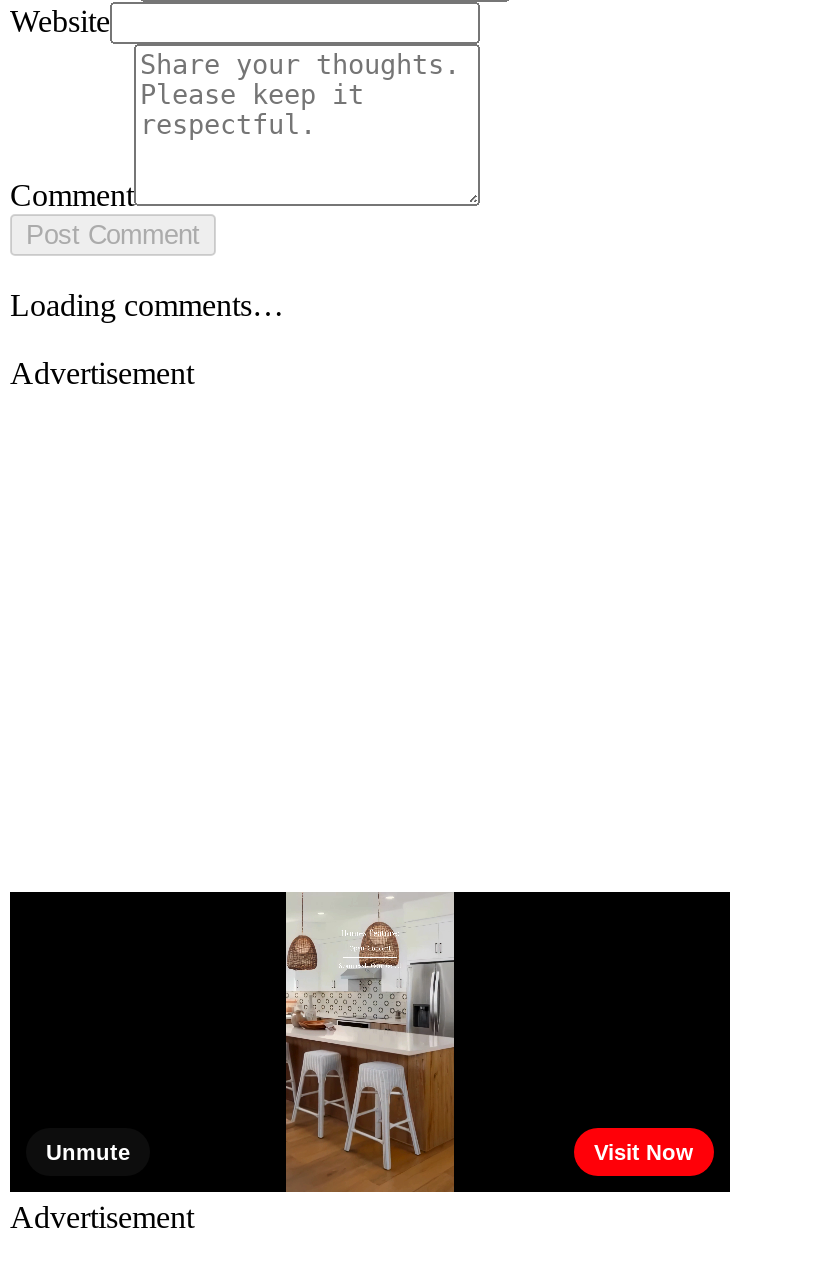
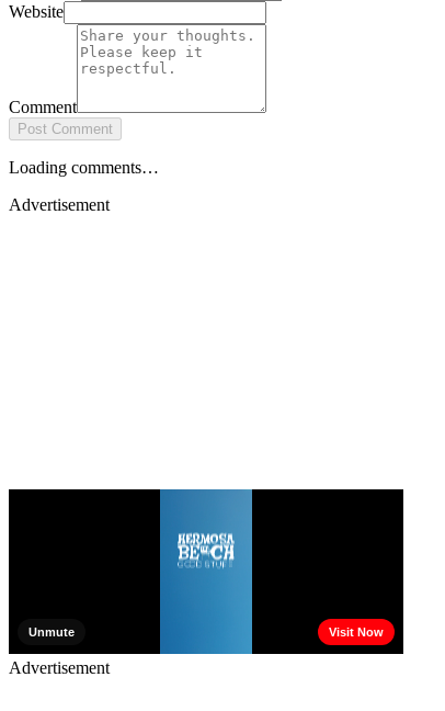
- [image]
+ [image]
